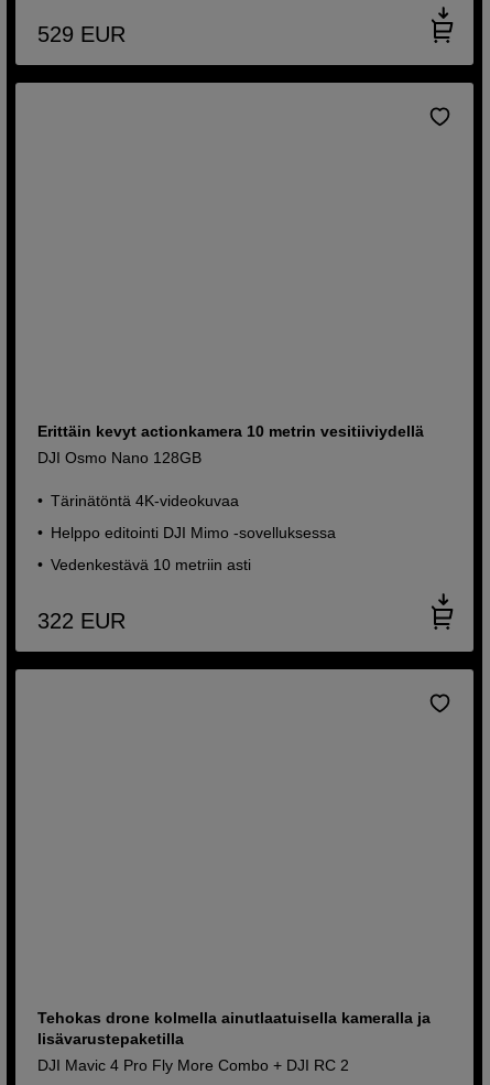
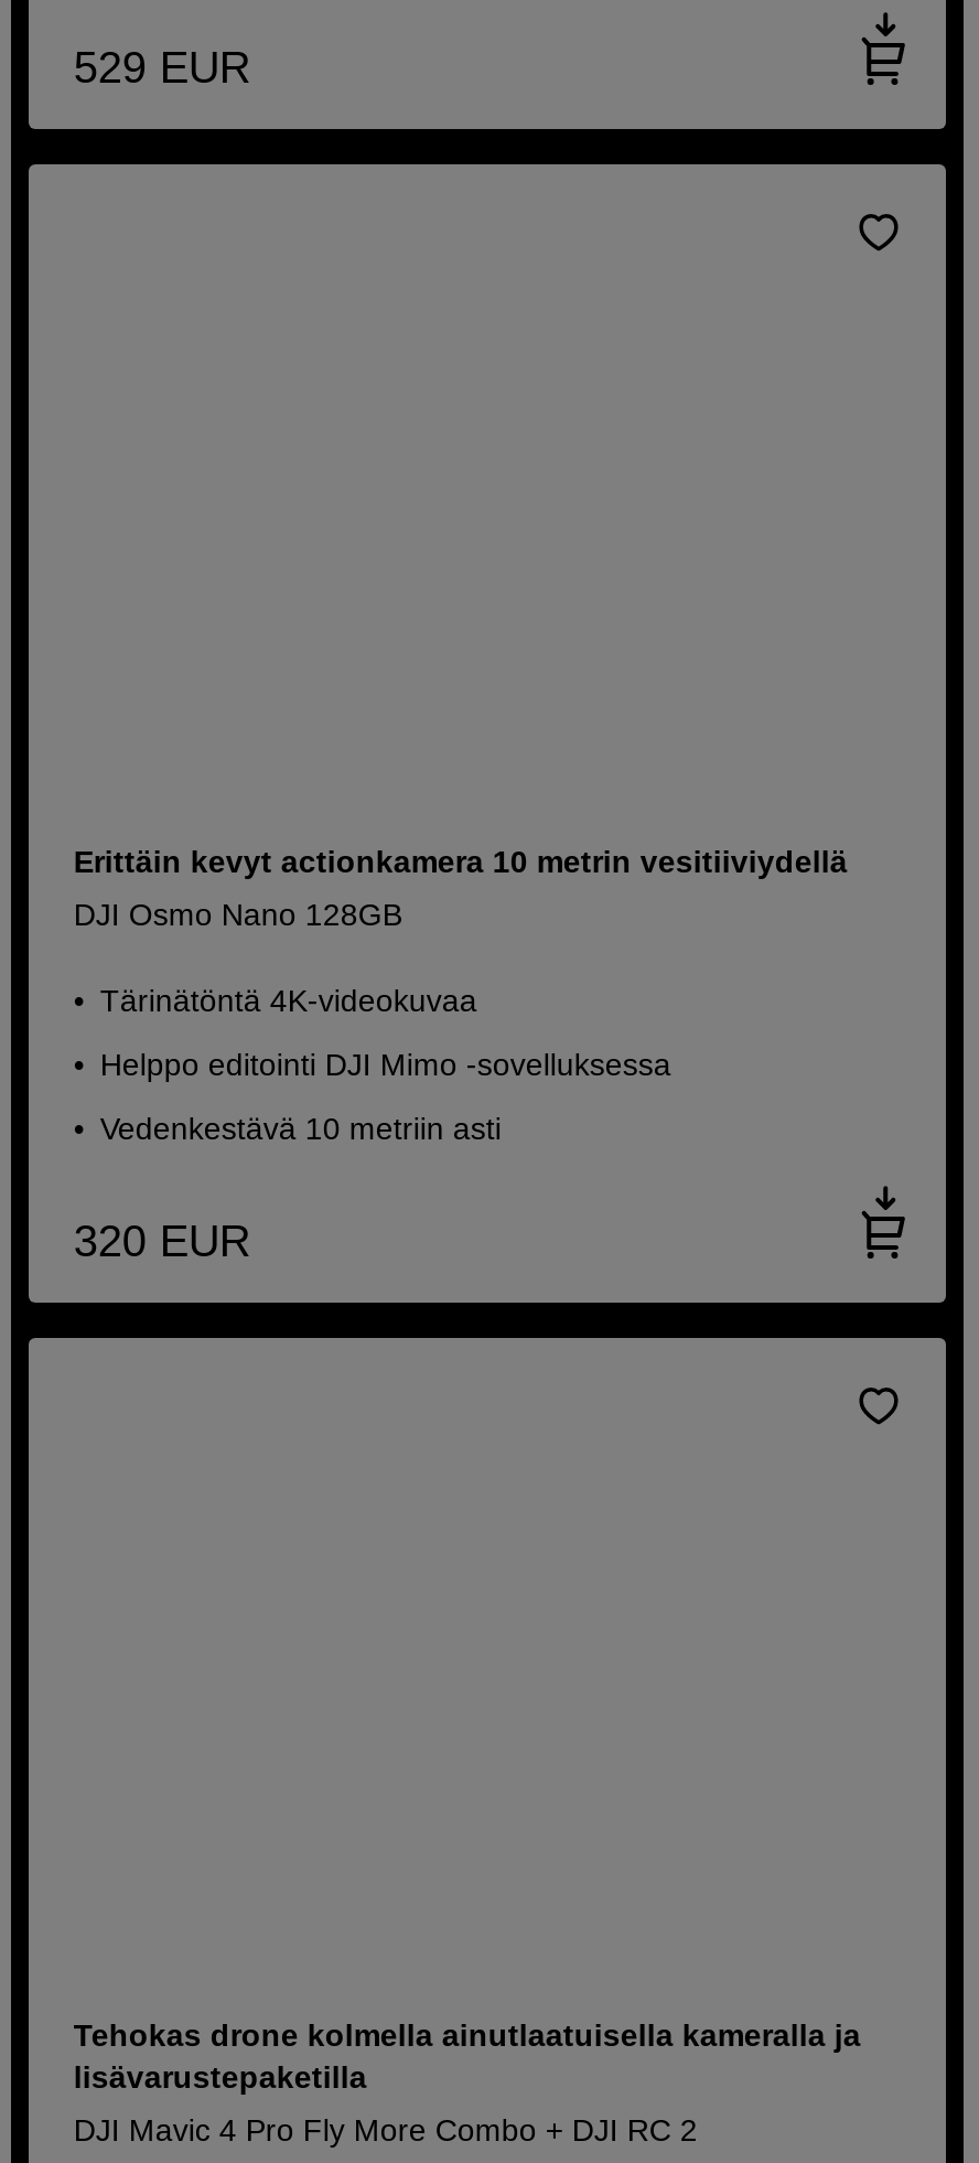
- 322 EUR
+ 320 EUR
